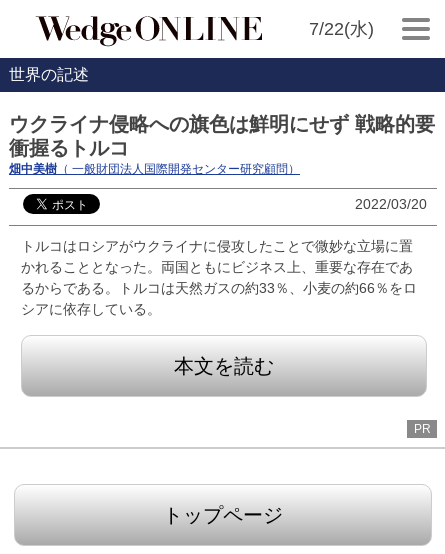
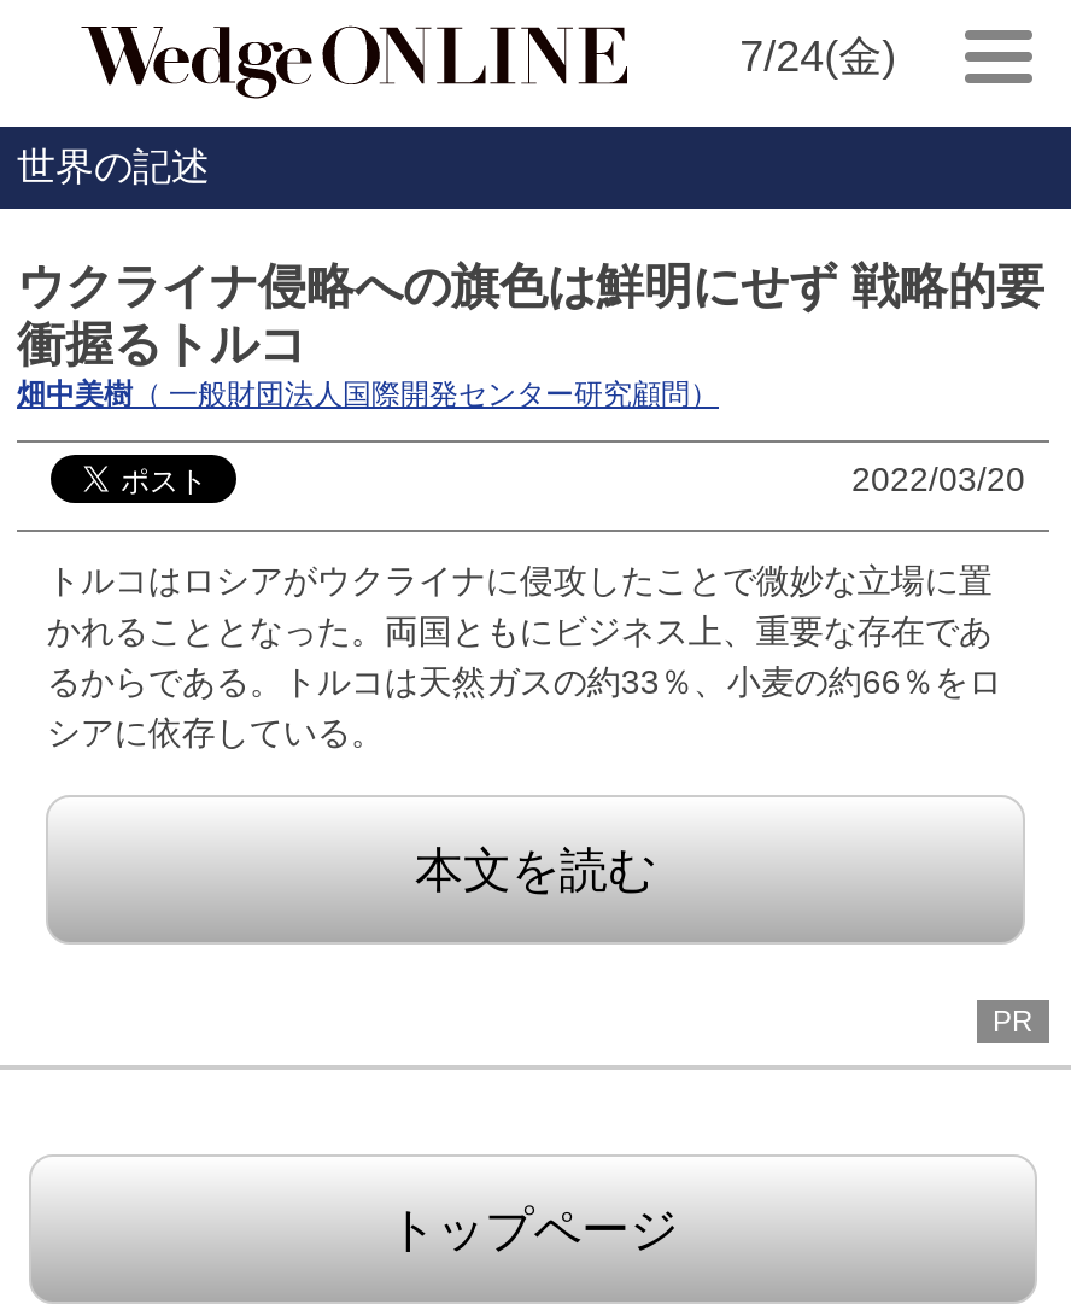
- 7/22(水)
+ 7/24(金)
